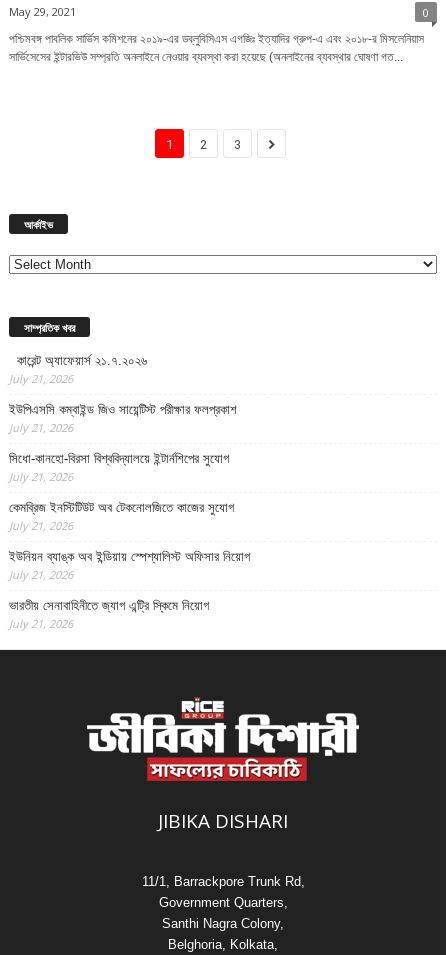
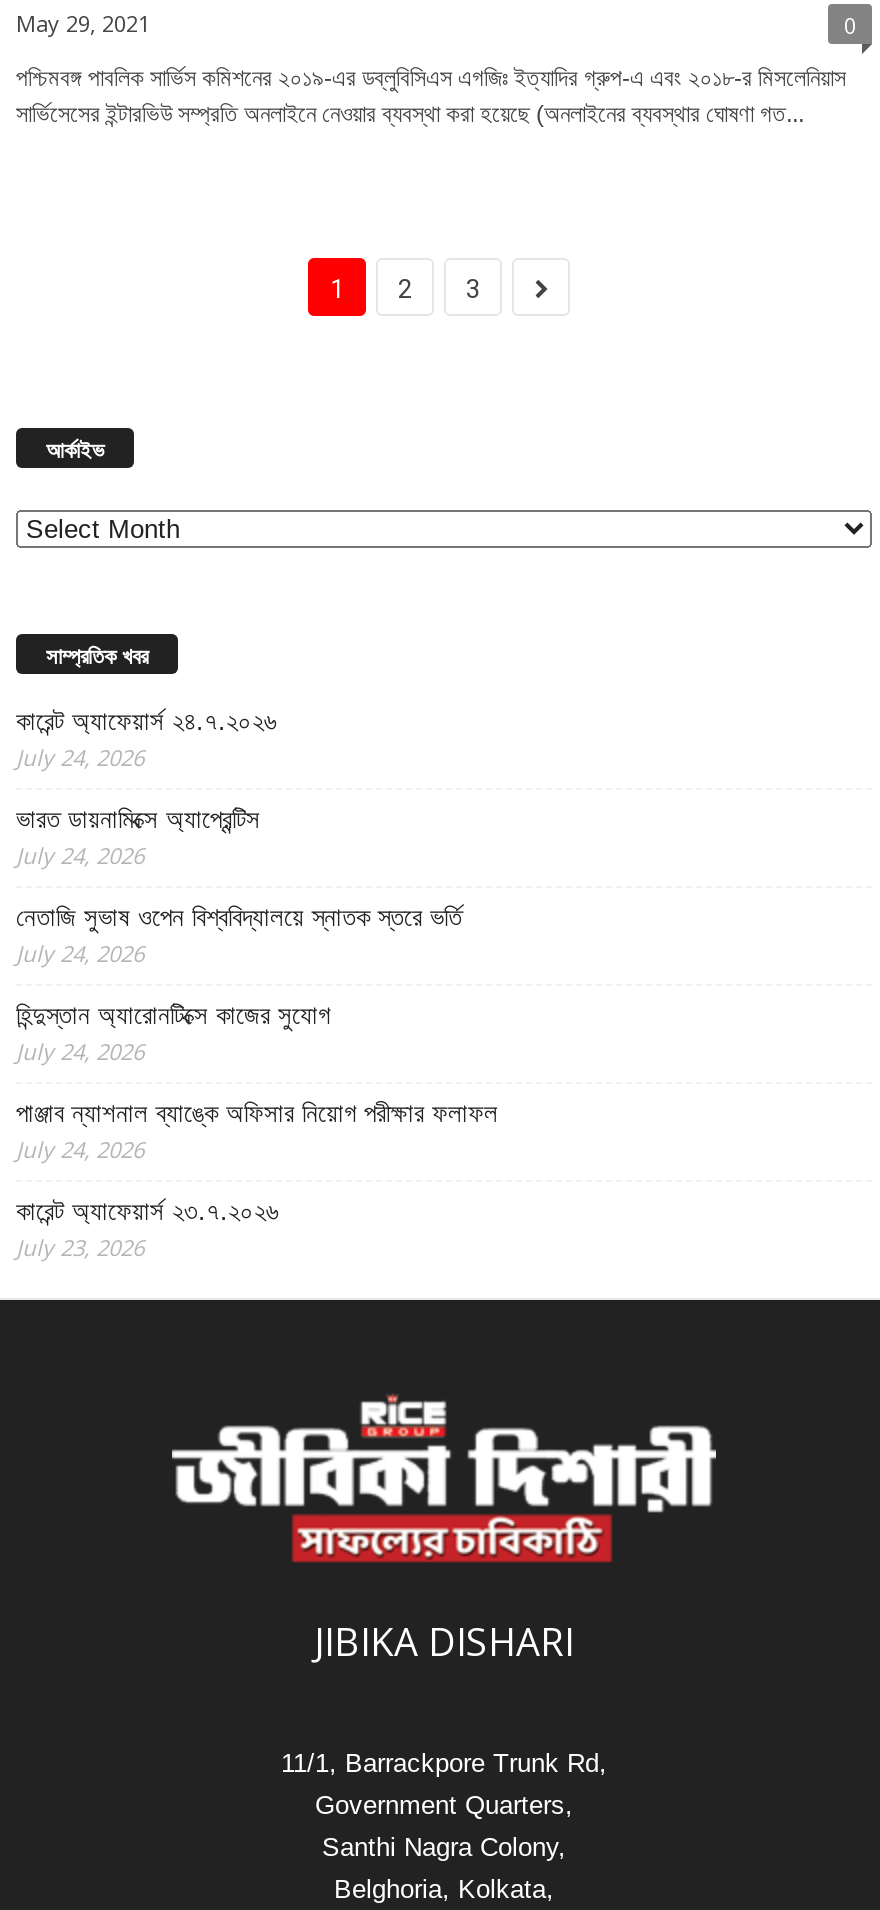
- কারেন্ট অ্যাফেয়ার্স ২১.৭.২০২৬
- July 21, 2026
+ কারেন্ট অ্যাফেয়ার্স ২৪.৭.২০২৬
+ July 24, 2026

- ইউপিএসসি কম্বাইন্ড জিও সায়েন্টিস্ট পরীক্ষার ফলপ্রকাশ
- July 21, 2026
+ ভারত ডায়নামিক্সে অ্যাপ্রেন্টিস
+ July 24, 2026

- সিধো-কানহো-বিরসা বিশ্ববিদ্যালয়ে ইন্টার্নশিপের সুযোগ
- July 21, 2026
+ নেতাজি সুভাষ ওপেন বিশ্ববিদ্যালয়ে স্নাতক স্তরে ভর্তি
+ July 24, 2026

- কেমব্রিজ ইনস্টিটিউট অব টেকনোলজিতে কাজের সুযোগ
- July 21, 2026
+ হিন্দুস্তান অ্যারোনটিক্সে কাজের সুযোগ
+ July 24, 2026

- ইউনিয়ন ব্যাঙ্ক অব ইন্ডিয়ায় স্পেশ্যালিস্ট অফিসার নিয়োগ
- July 21, 2026
+ পাঞ্জাব ন্যাশনাল ব্যাঙ্কে অফিসার নিয়োগ পরীক্ষার ফলাফল
+ July 24, 2026

- ভারতীয় সেনাবাহিনীতে জ্যাগ এন্ট্রি স্কিমে নিয়োগ
- July 21, 2026
+ কারেন্ট অ্যাফেয়ার্স ২৩.৭.২০২৬
+ July 23, 2026
